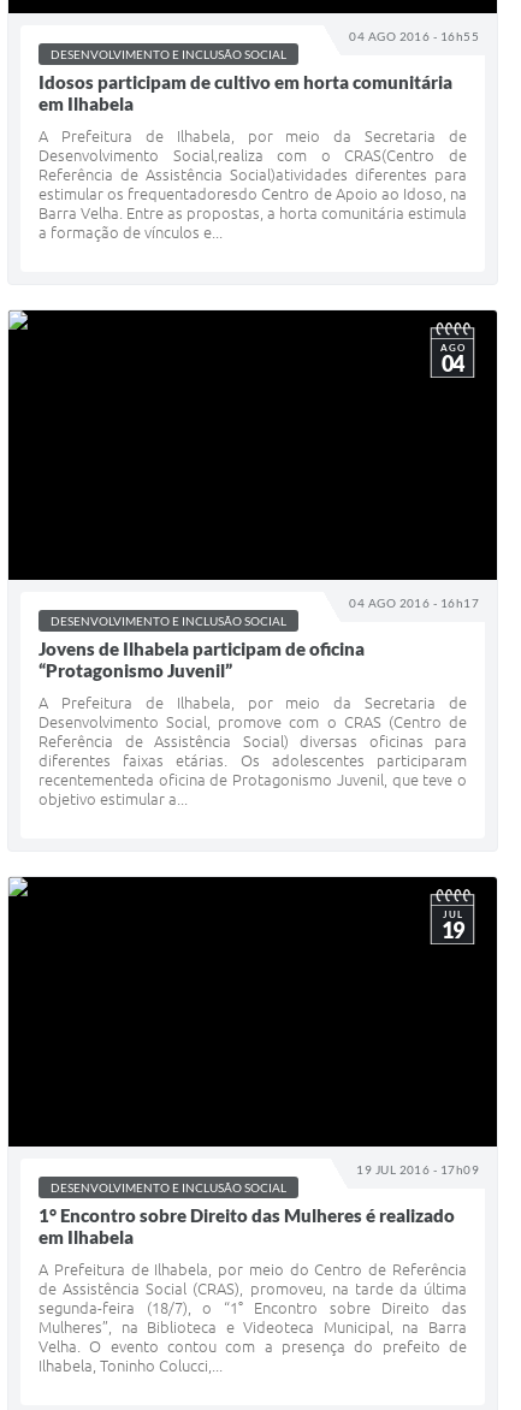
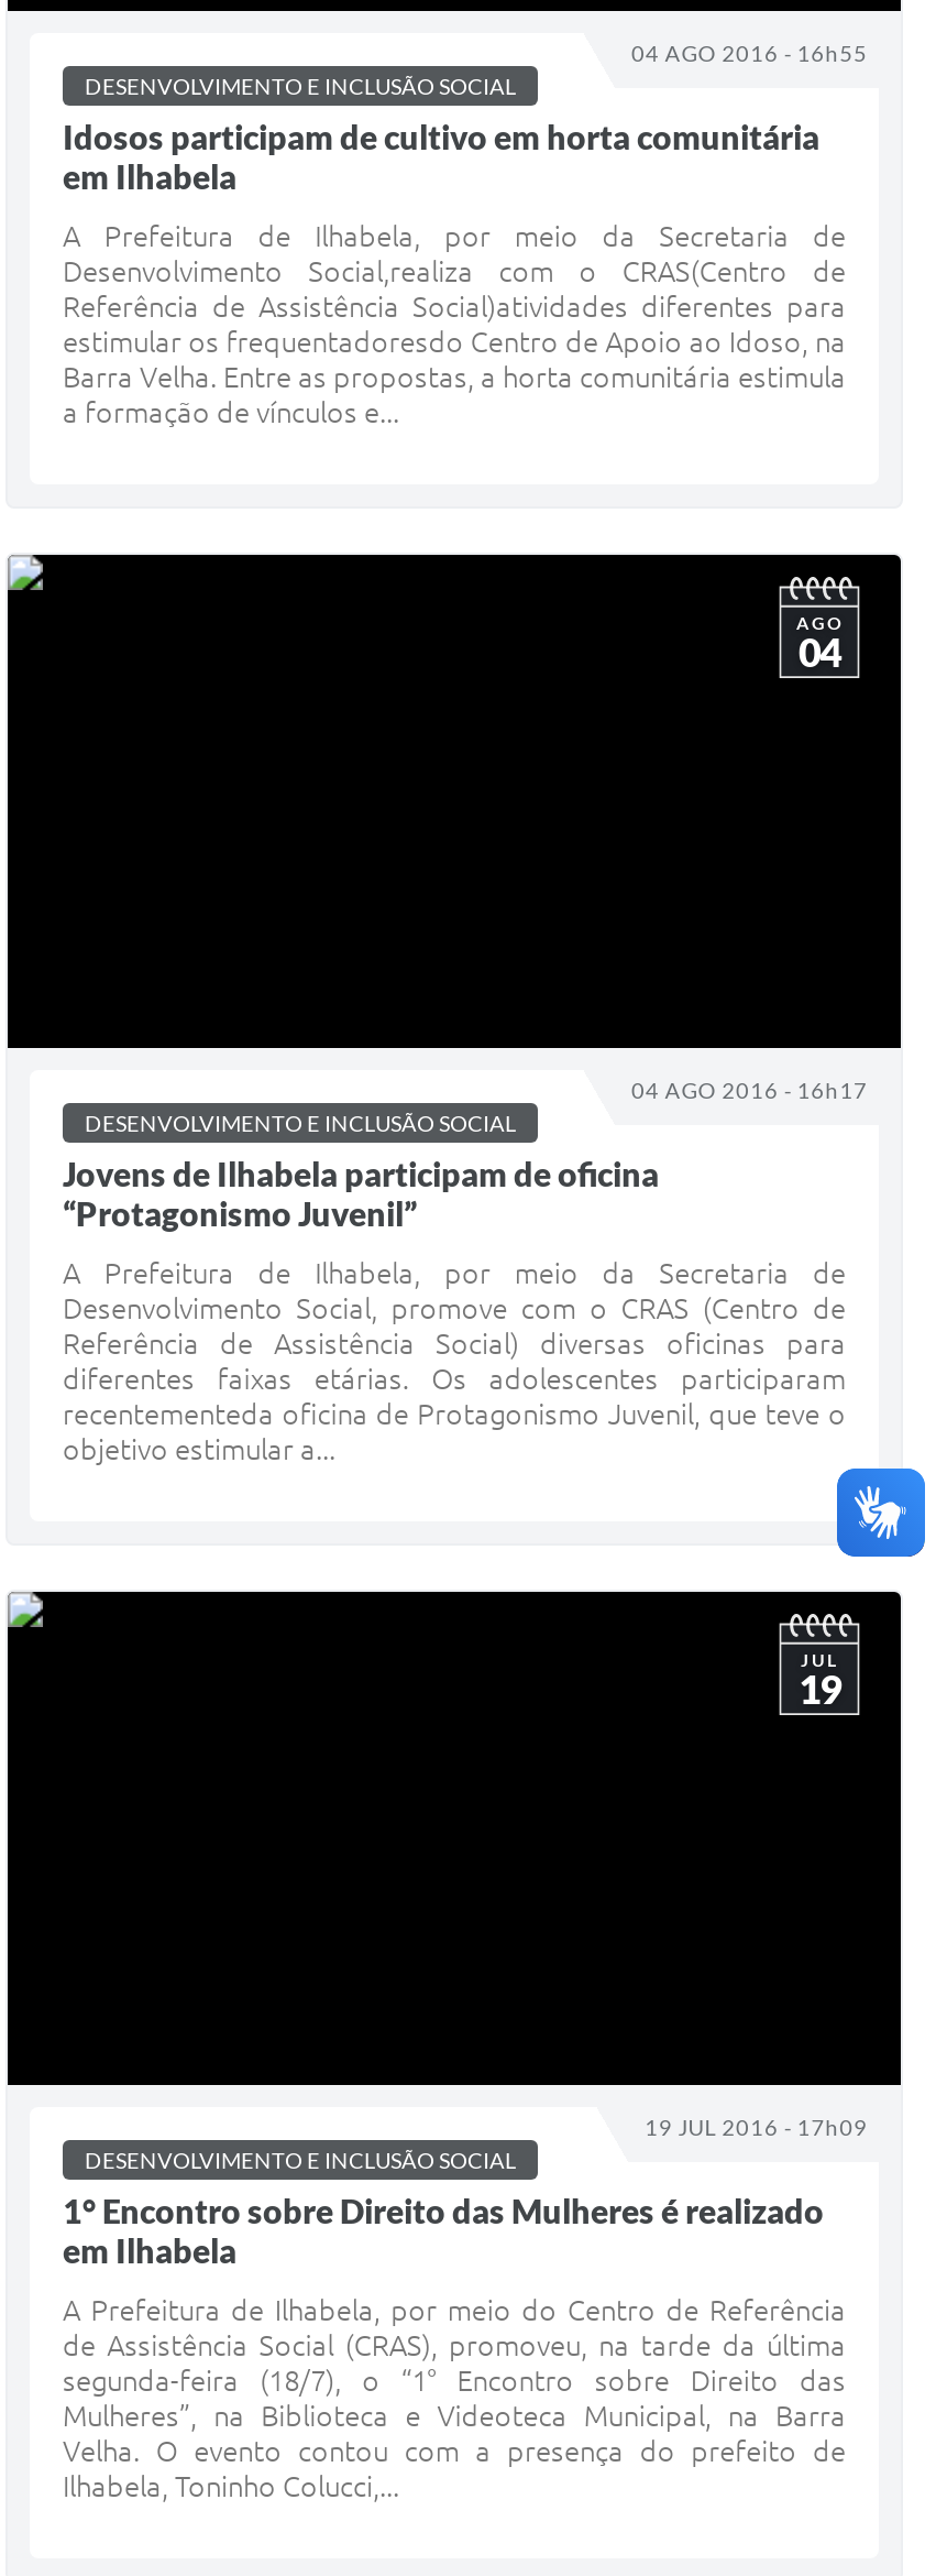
+ [image]
